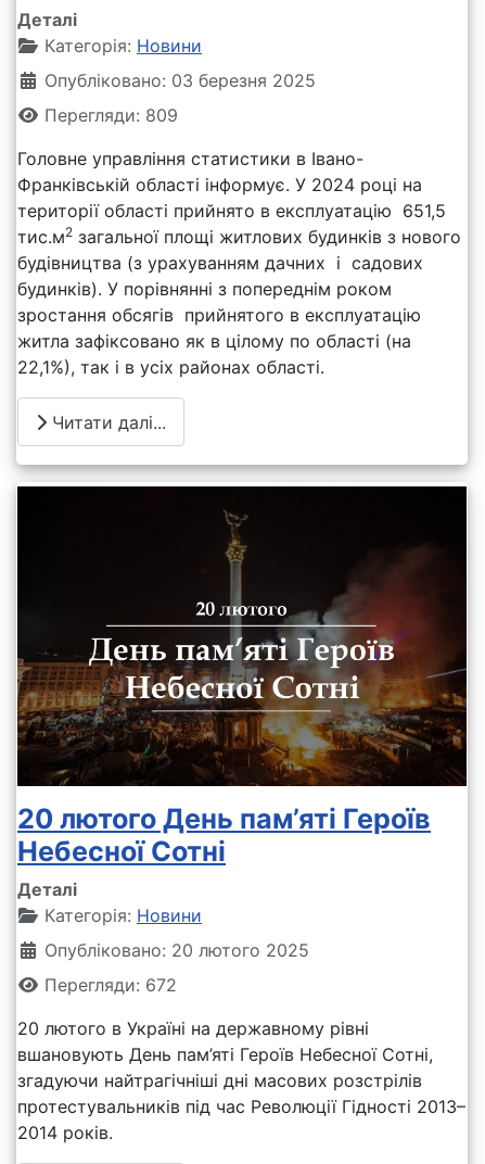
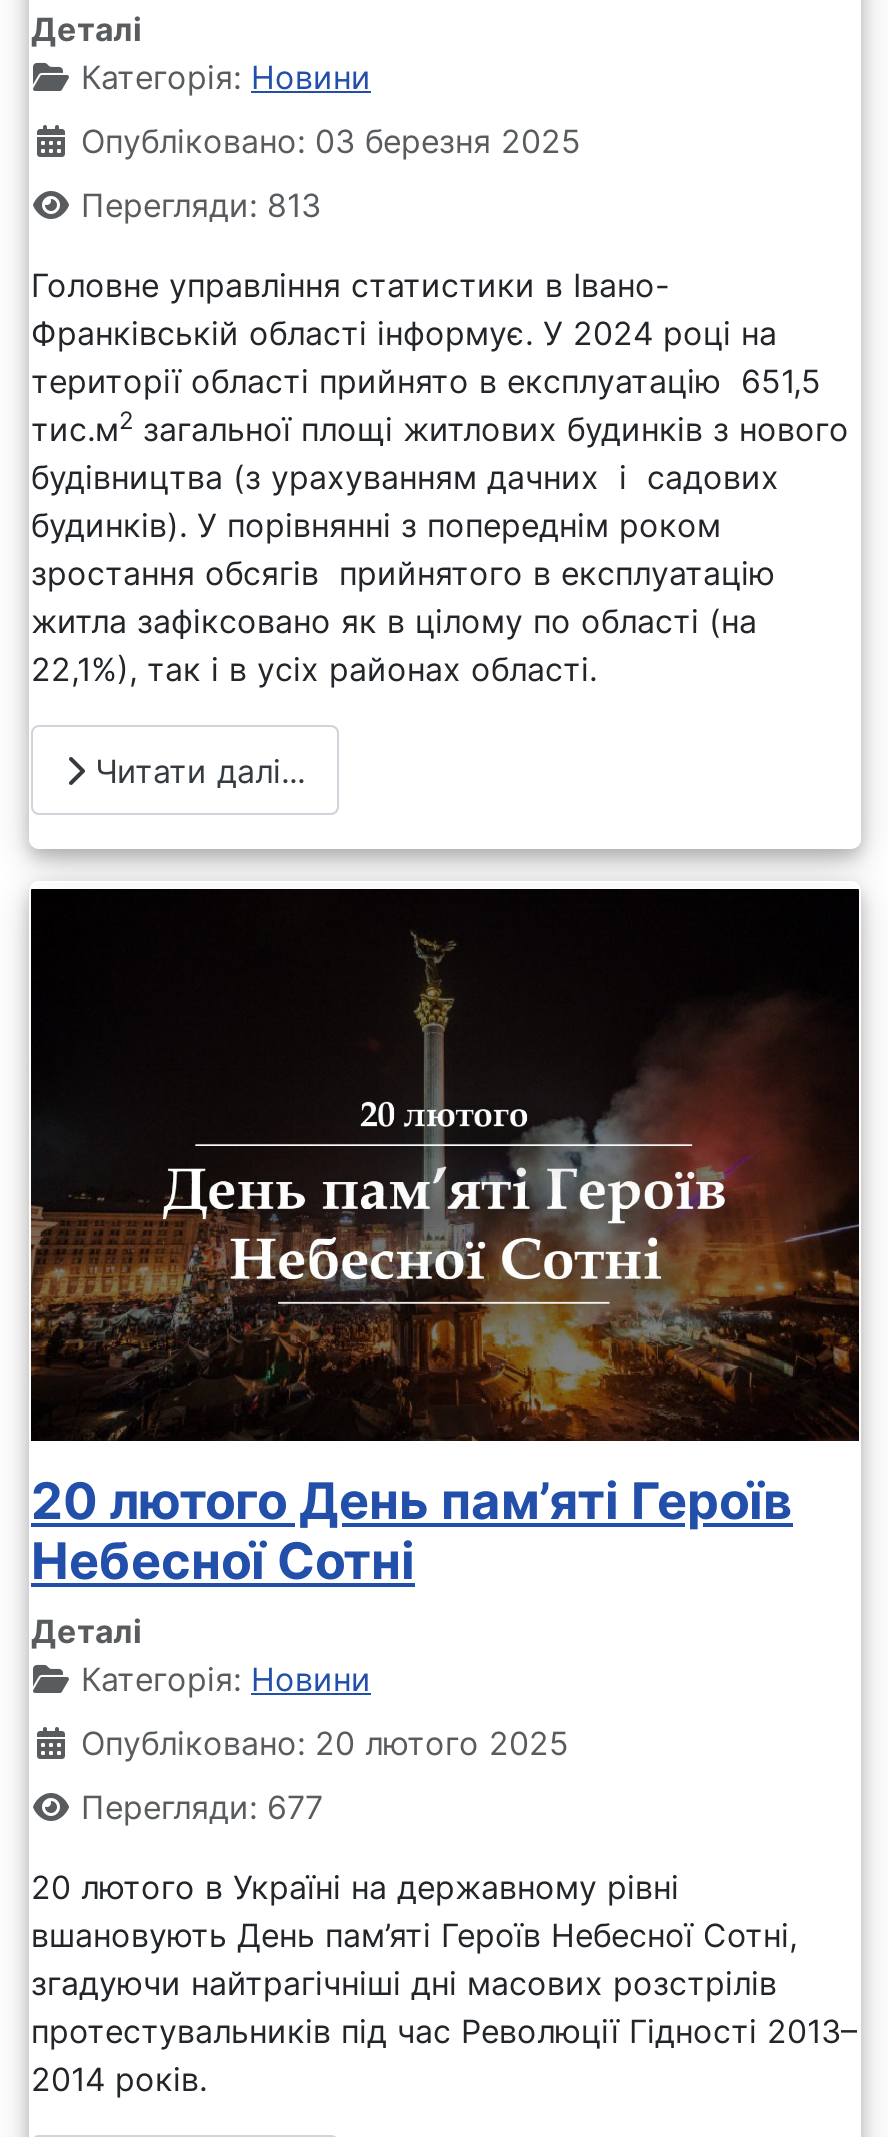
- Перегляди: 809
+ Перегляди: 813

- Перегляди: 672
+ Перегляди: 677
